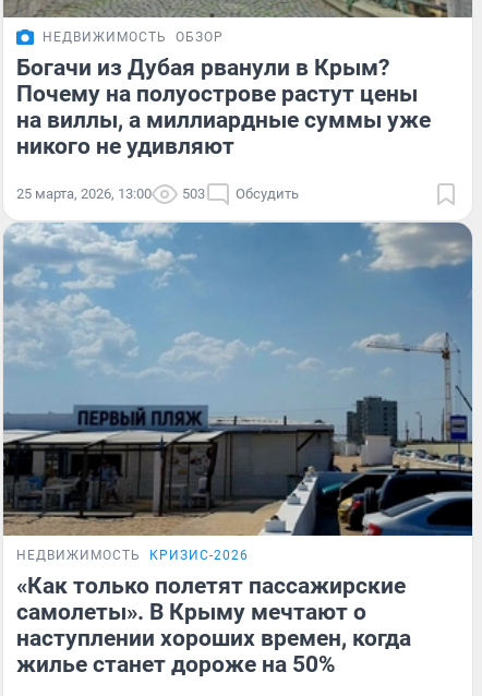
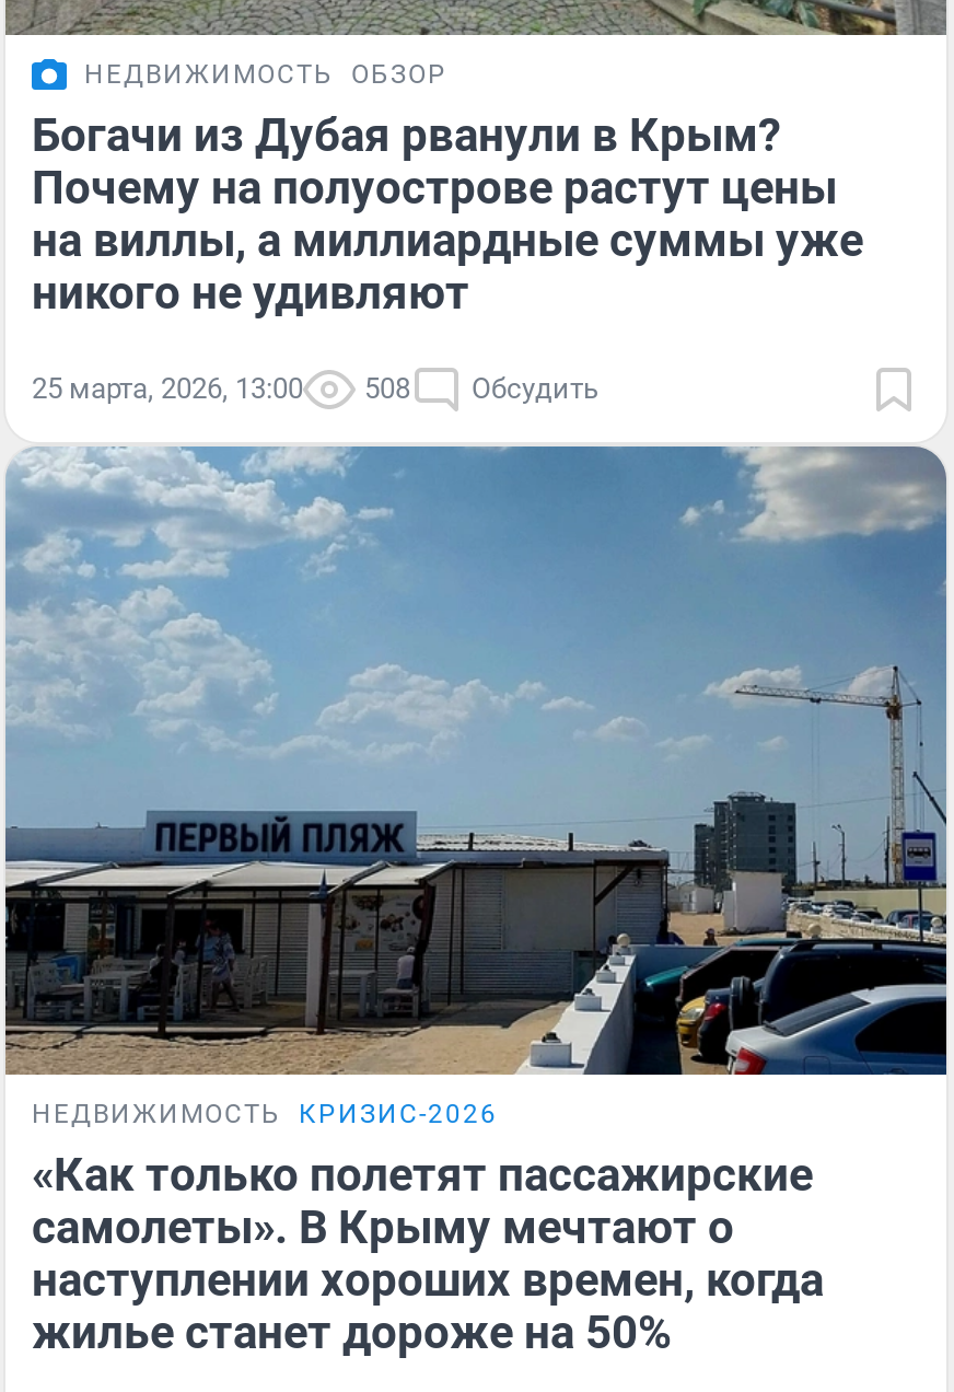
- 25 марта, 2026, 13:00 503 Обсудить
+ 25 марта, 2026, 13:00 508 Обсудить
